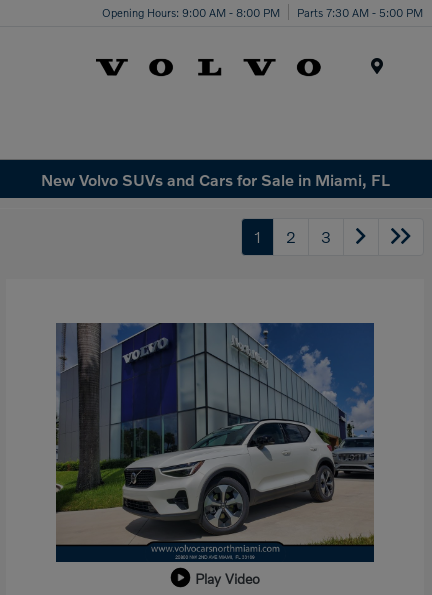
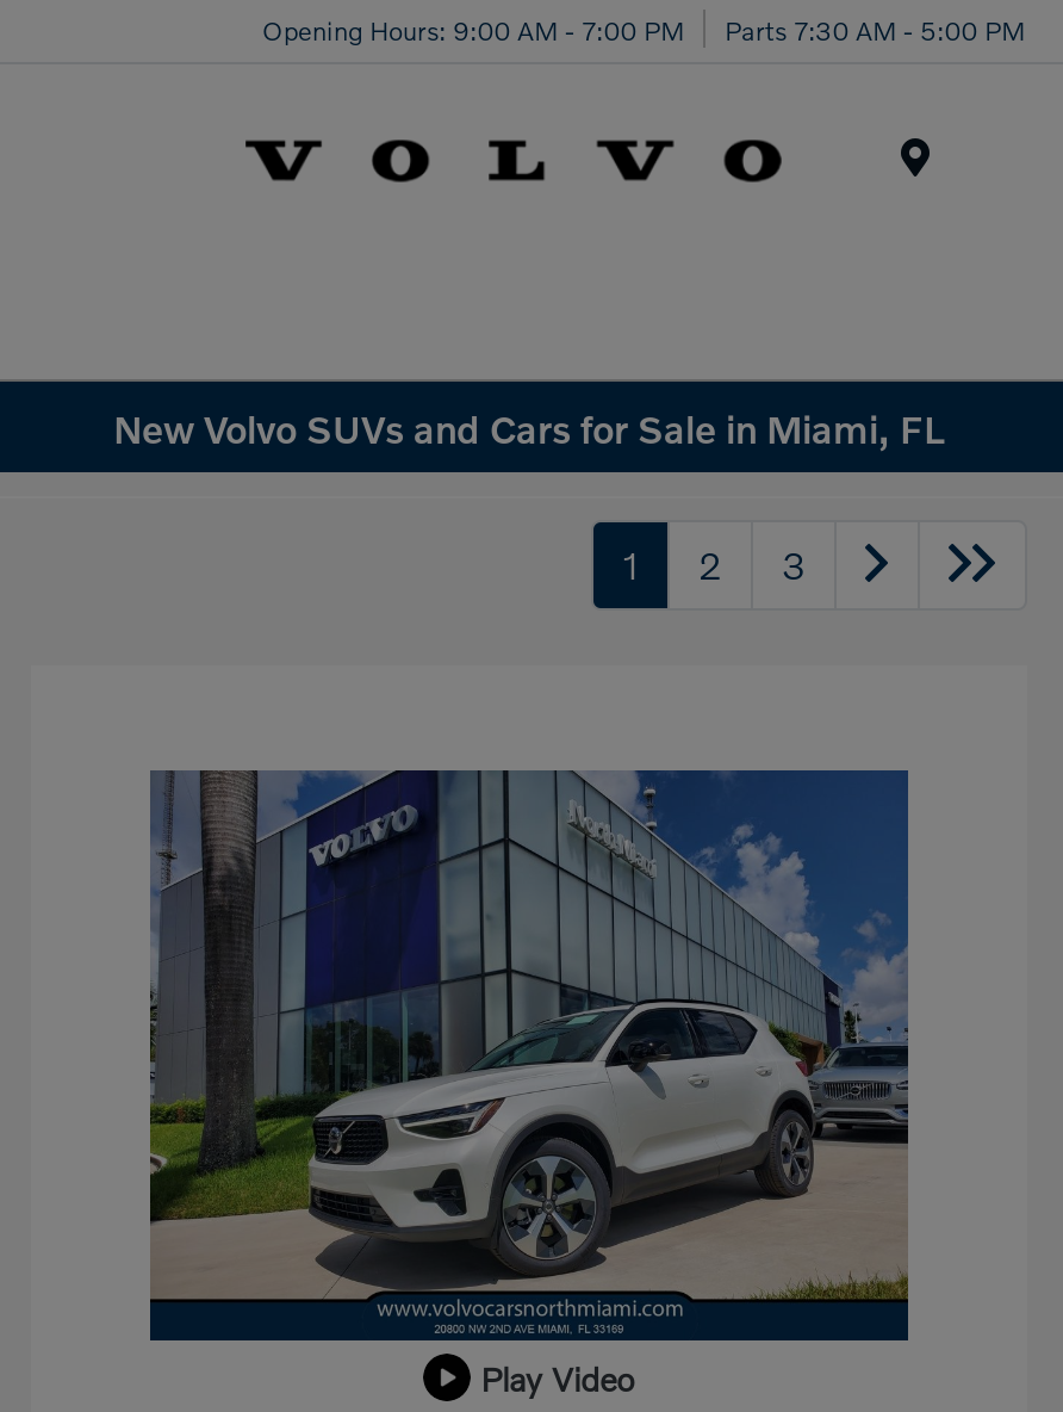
- Opening Hours: 9:00 AM - 8:00 PM
+ Opening Hours: 9:00 AM - 7:00 PM
